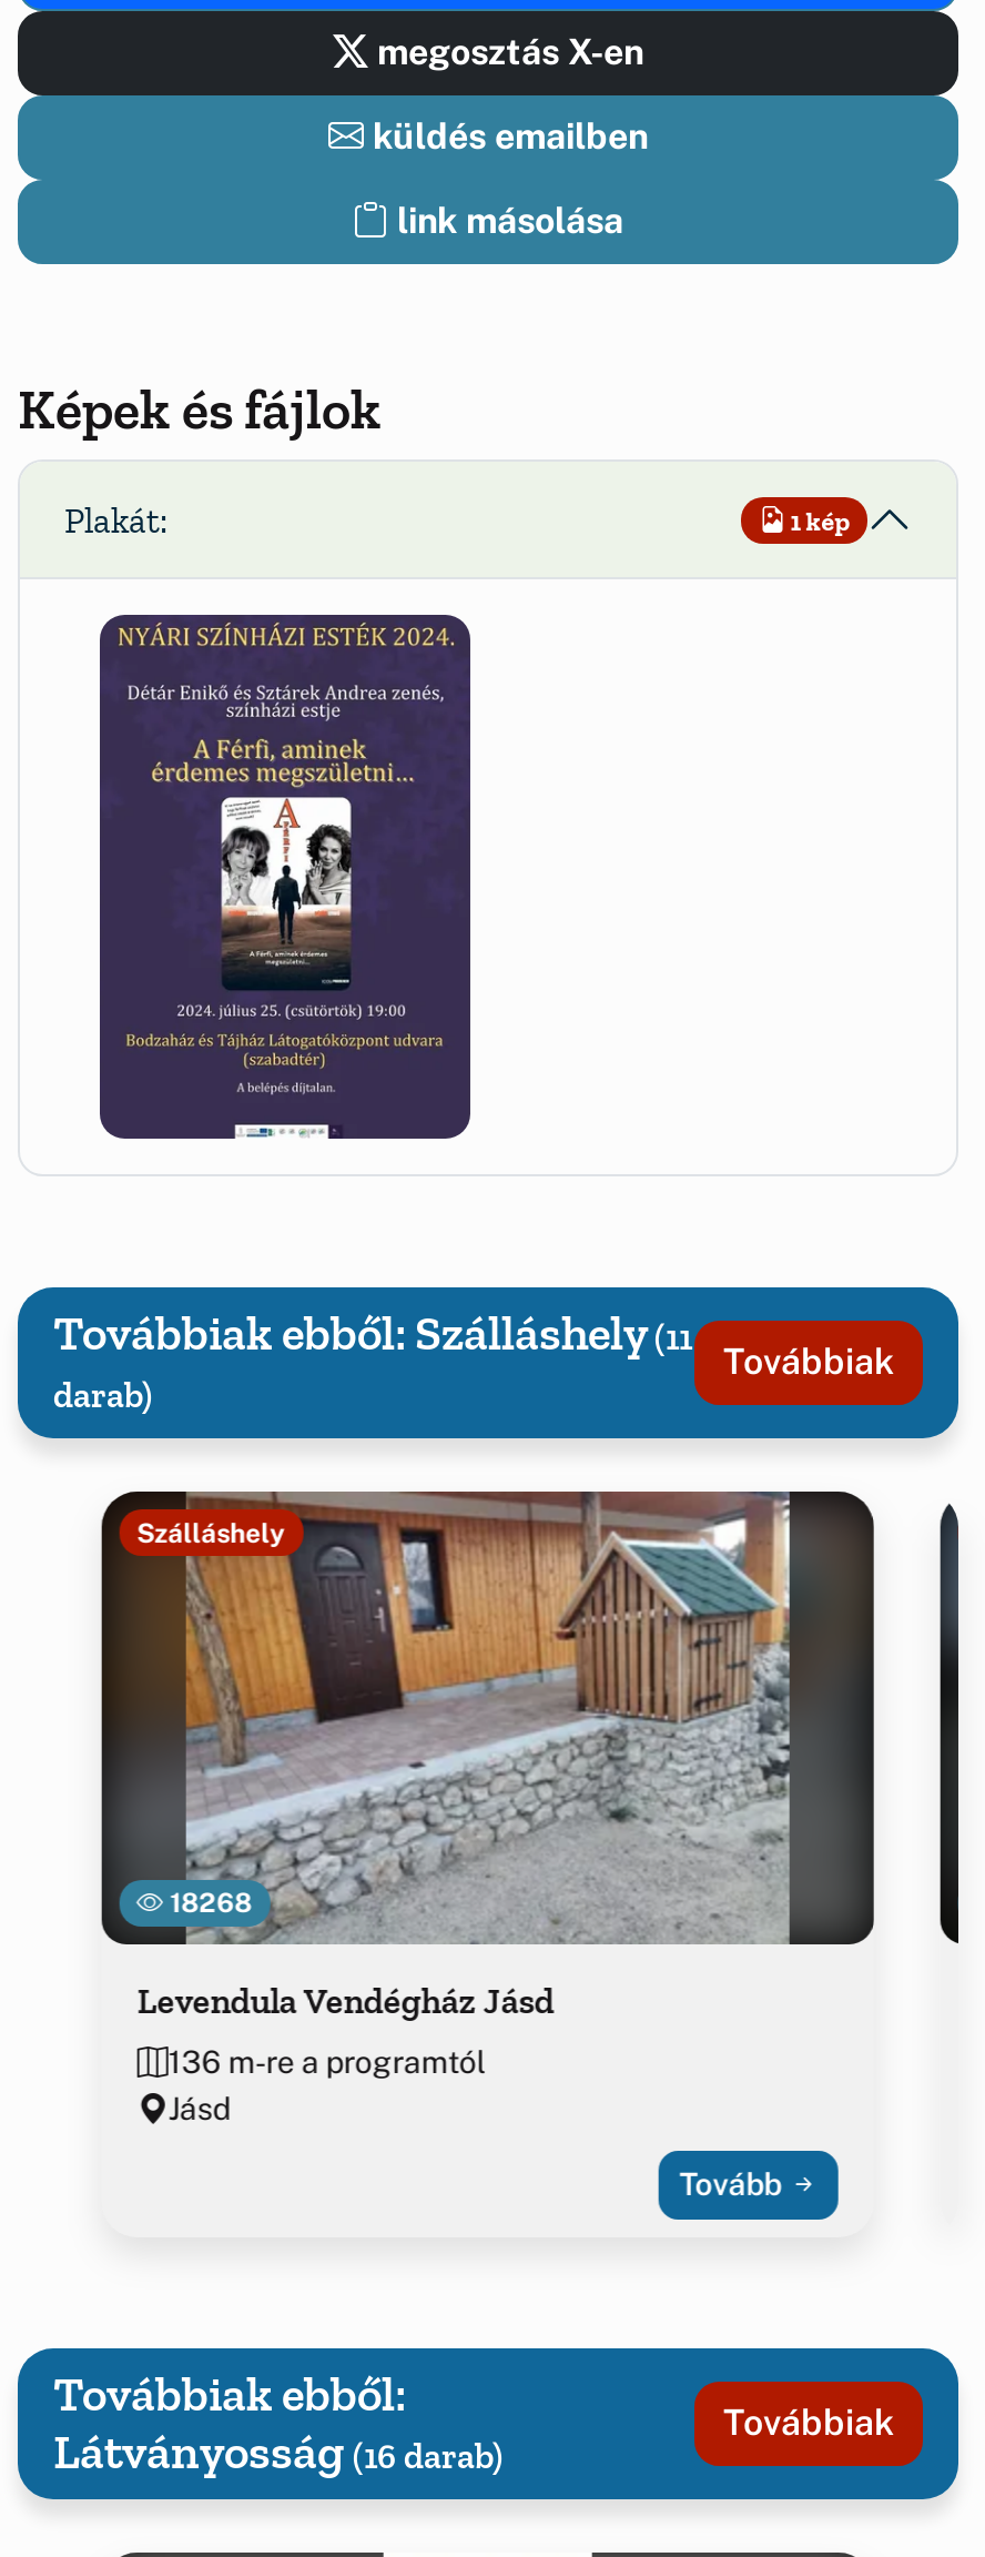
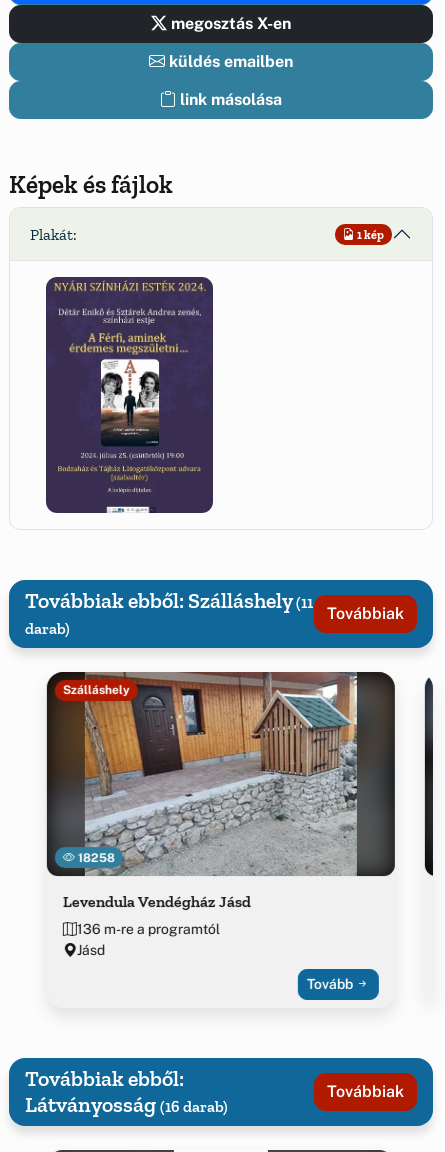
- 18268
+ 18258
